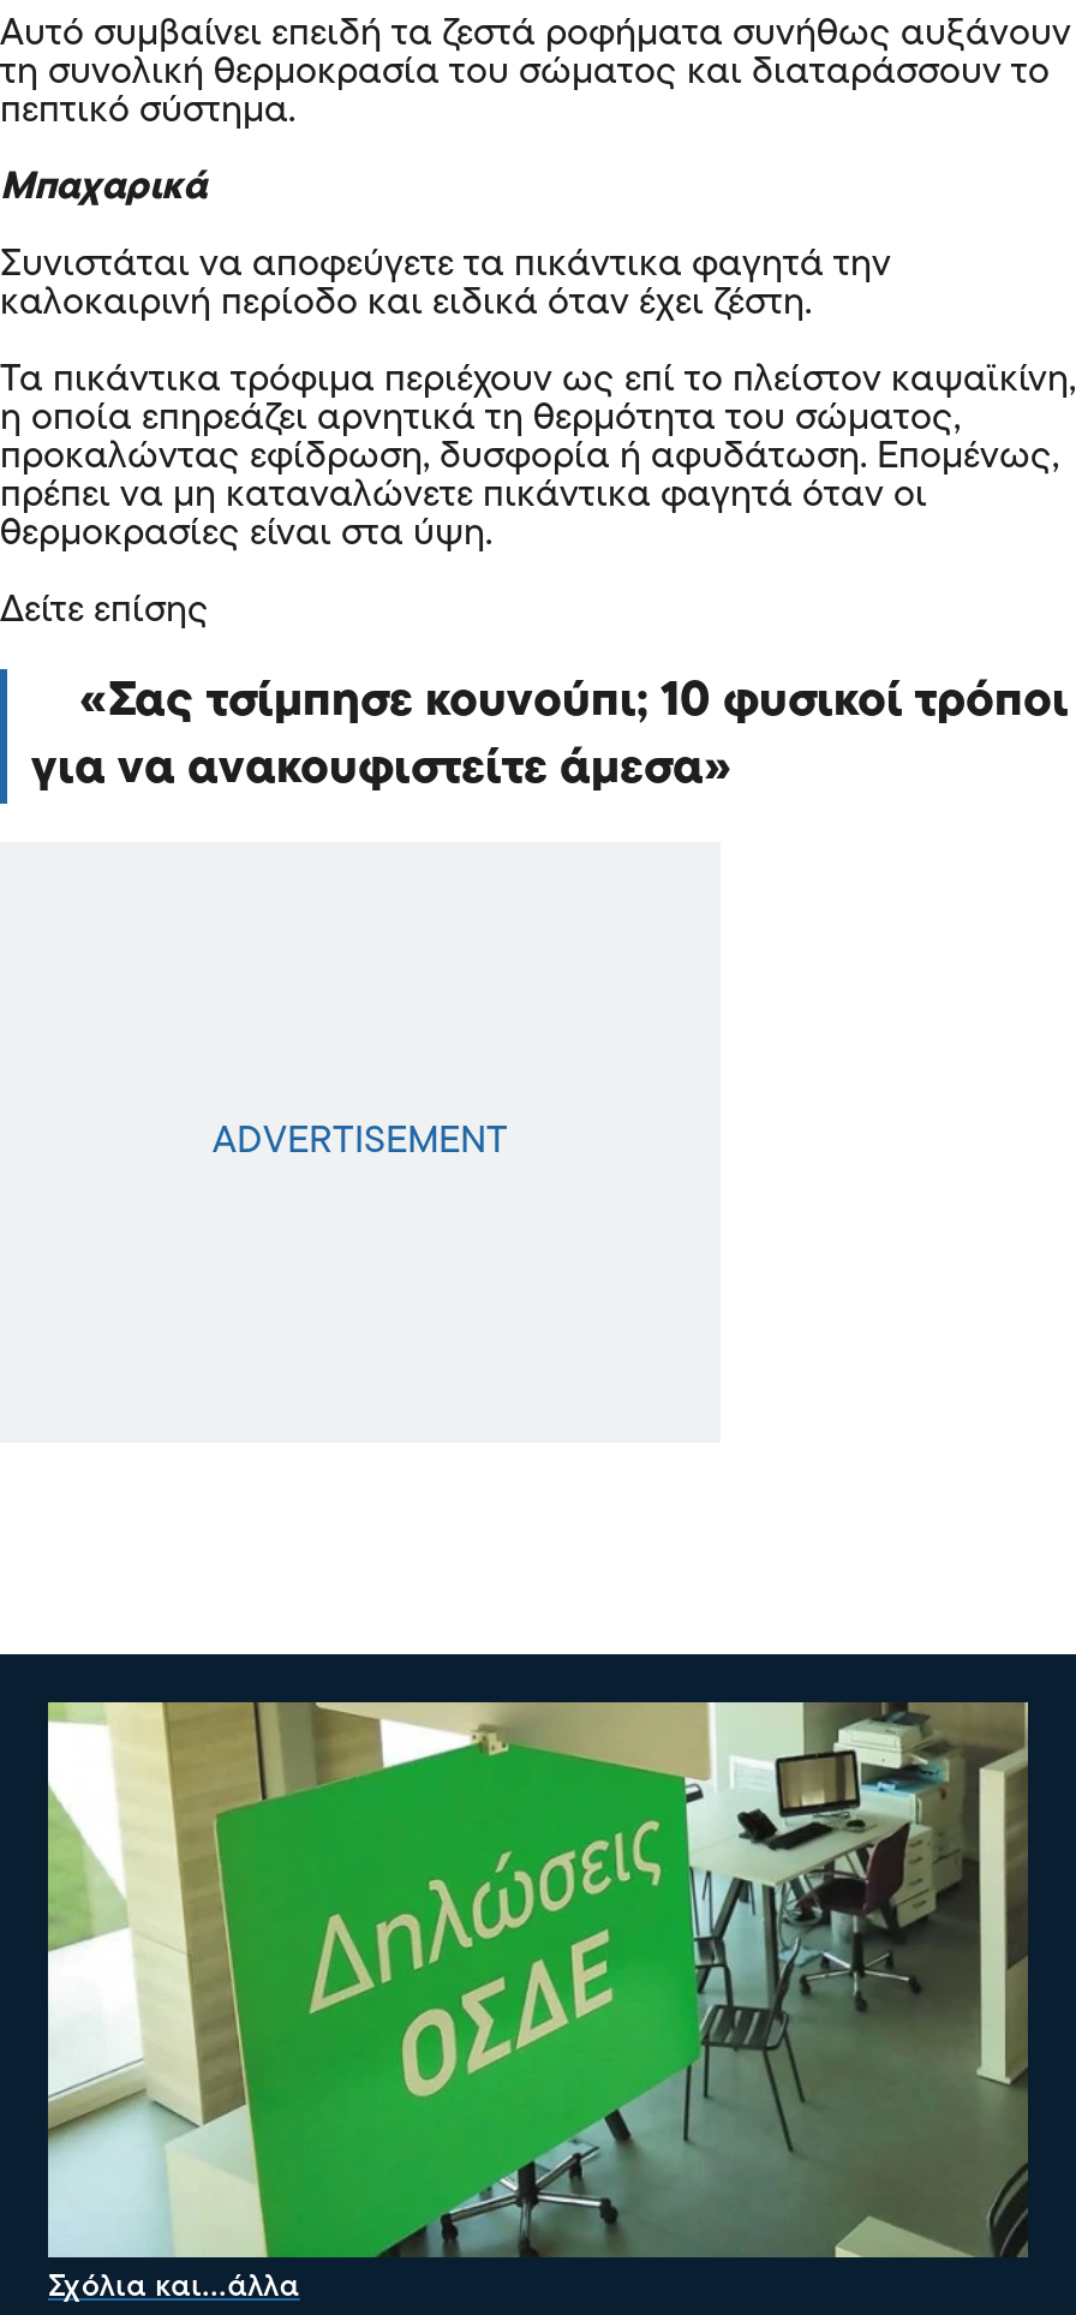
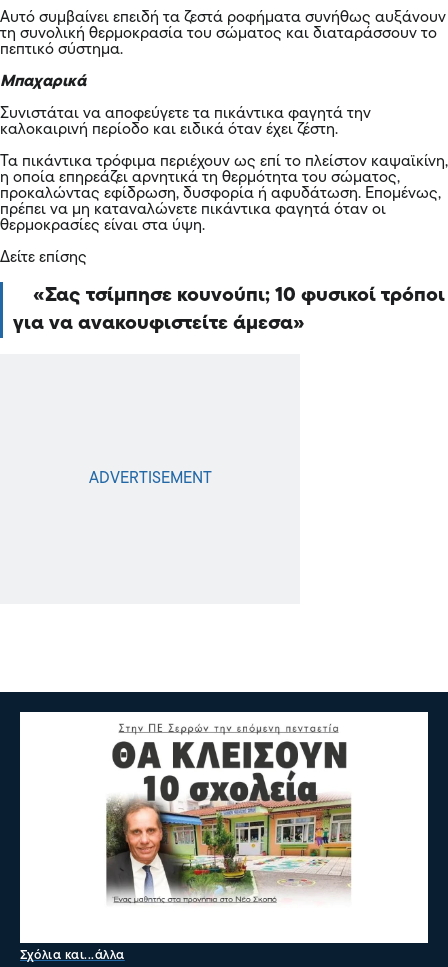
- [image]
+ [image]
